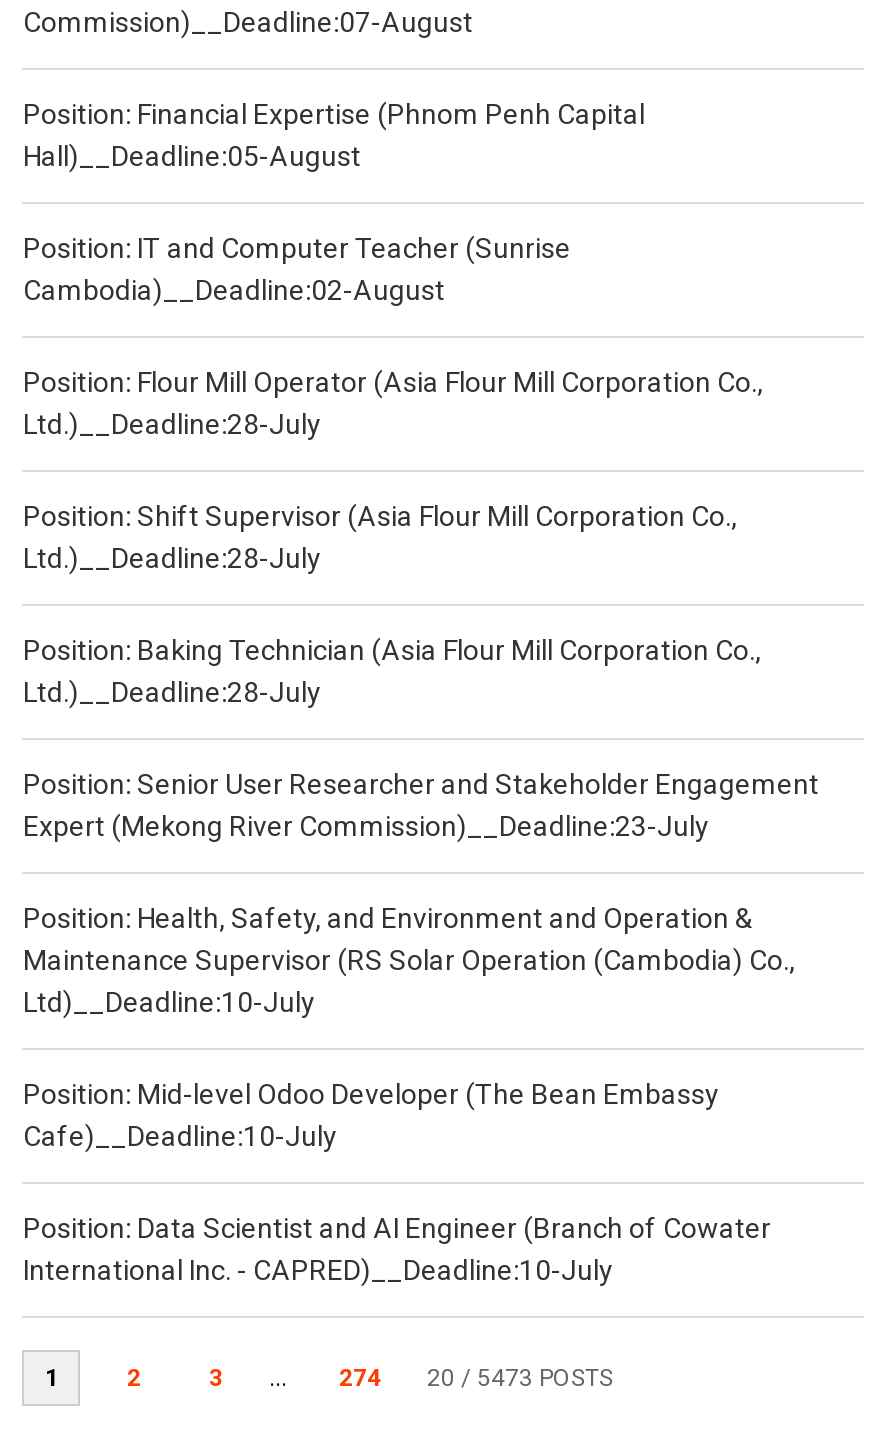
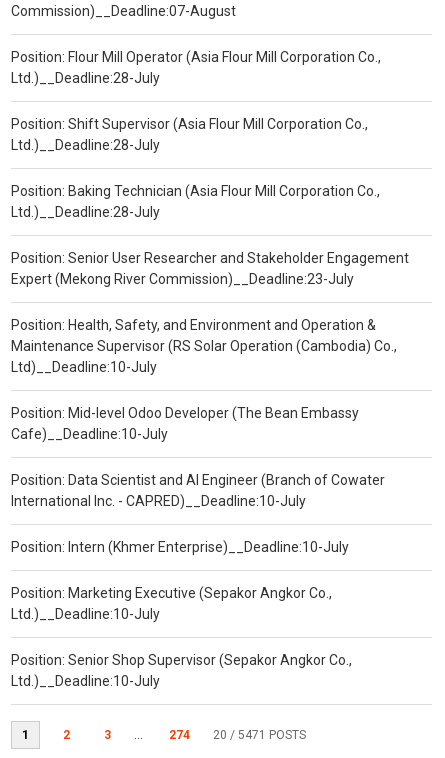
- Position: Financial Expertise (Phnom Penh Capital
- Hall)__Deadline:05-August
- Position: IT and Computer Teacher (Sunrise
- Cambodia)__Deadline:02-August

moved up: Position: Flour Mill Operator (Asia Flour Mill Corporation Co., | Ltd.)__Deadline:28-July | Position: Shift Supervisor (Asia Flour Mill Corporation Co., | ... | Position: Data Scientist and AI Engineer (Branch of Cowater | International Inc. - CAPRED)__Deadline:10-July

+ Position: Intern (Khmer Enterprise)__Deadline:10-July
+ Position: Marketing Executive (Sepakor Angkor Co.,
+ Ltd.)__Deadline:10-July
+ Position: Senior Shop Supervisor (Sepakor Angkor Co.,
+ Ltd.)__Deadline:10-July

- 20 / 5473 POSTS
+ 20 / 5471 POSTS
